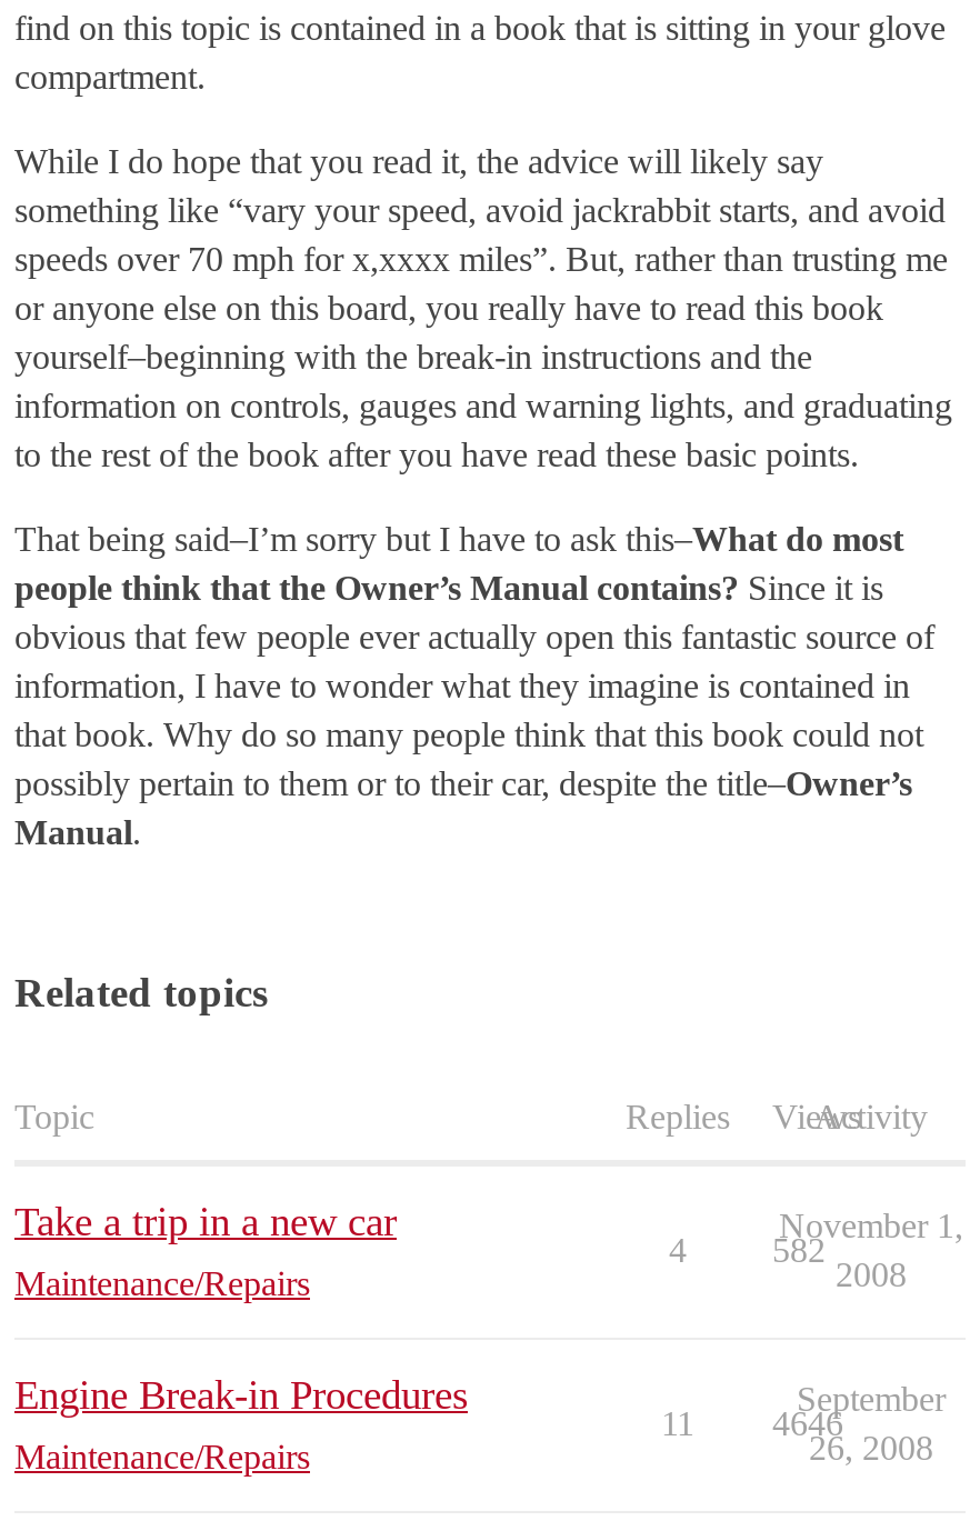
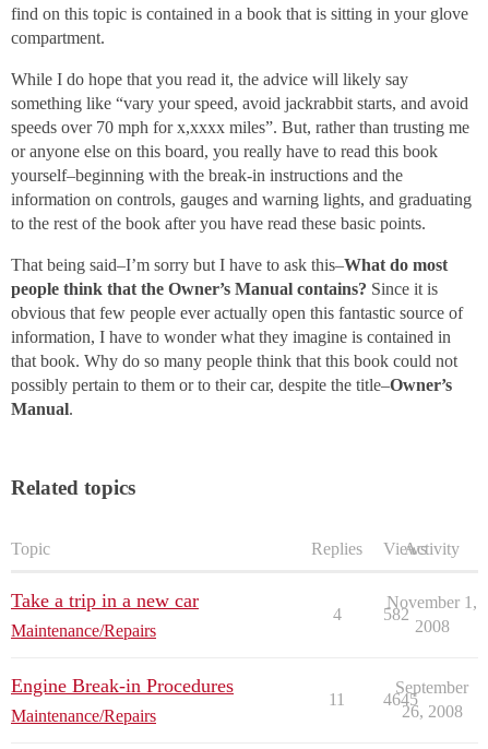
- 4646
+ 4645
